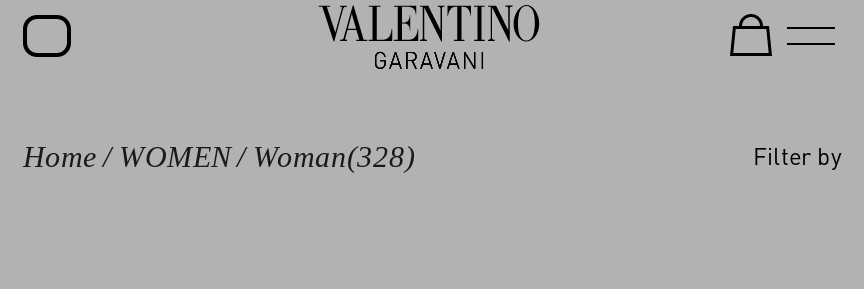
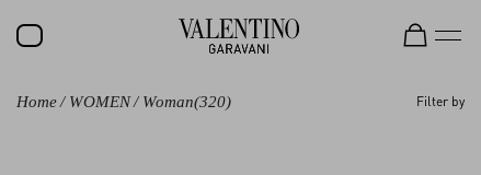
- Home / WOMEN / Woman(328)
+ Home / WOMEN / Woman(320)
